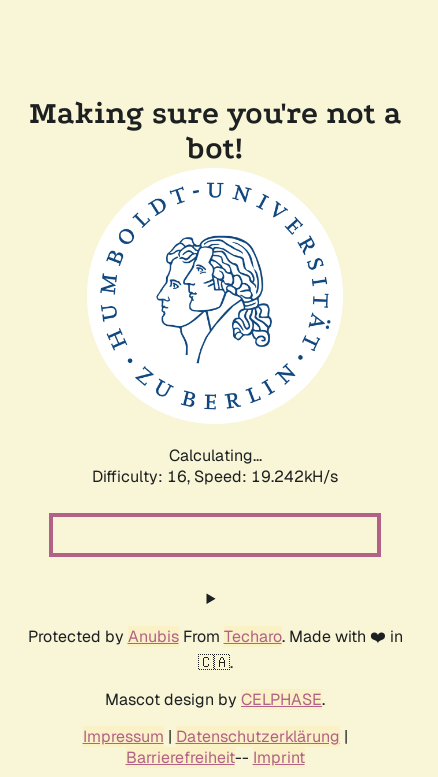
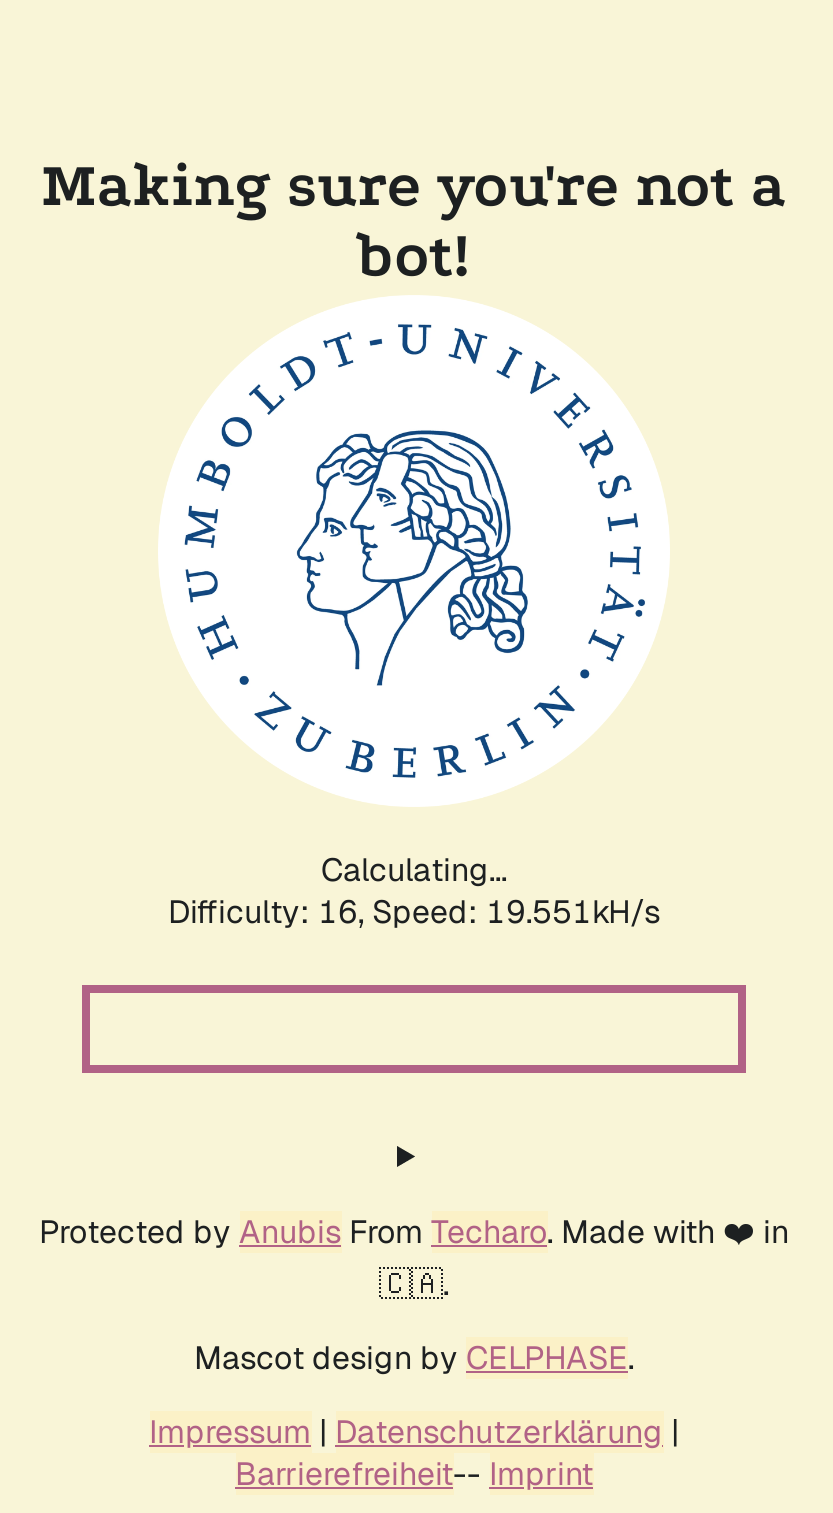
- Difficulty: 16, Speed: 19.242kH/s
+ Difficulty: 16, Speed: 19.551kH/s
